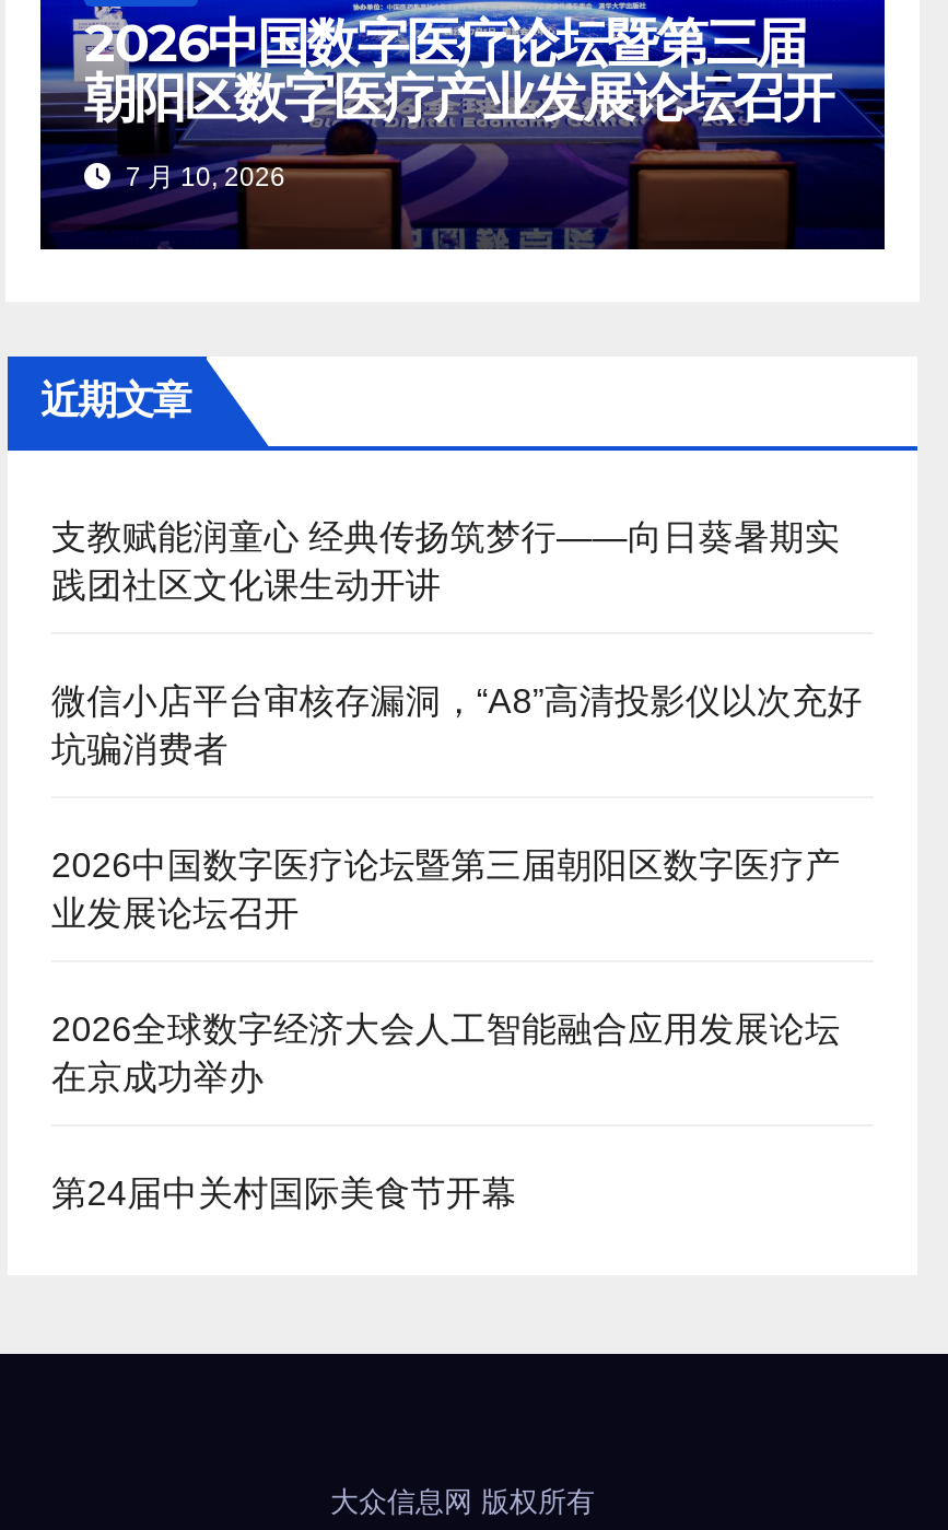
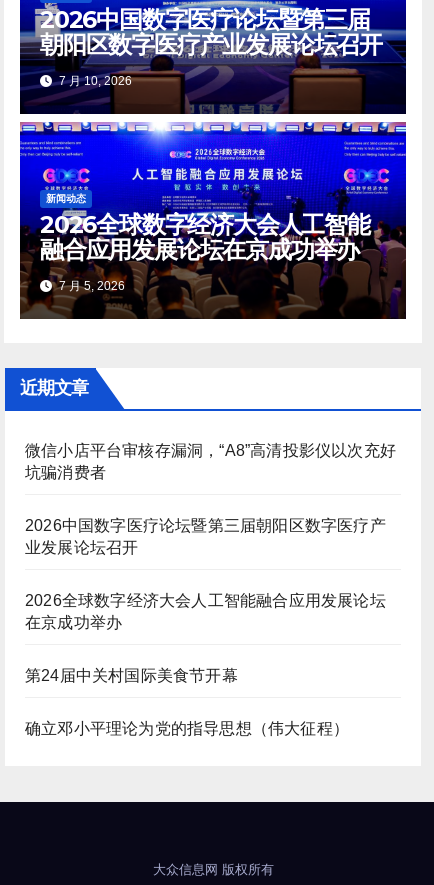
+ [image]
+ 新闻动态
+ 2026全球数字经济大会人工智能
+ 融合应用发展论坛在京成功举办
+ 7 月 5, 2026

moved down: 近期文章

- 支教赋能润童心 经典传扬筑梦行——向日葵暑期实
- 践团社区文化课生动开讲

+ 确立邓小平理论为党的指导思想（伟大征程）
